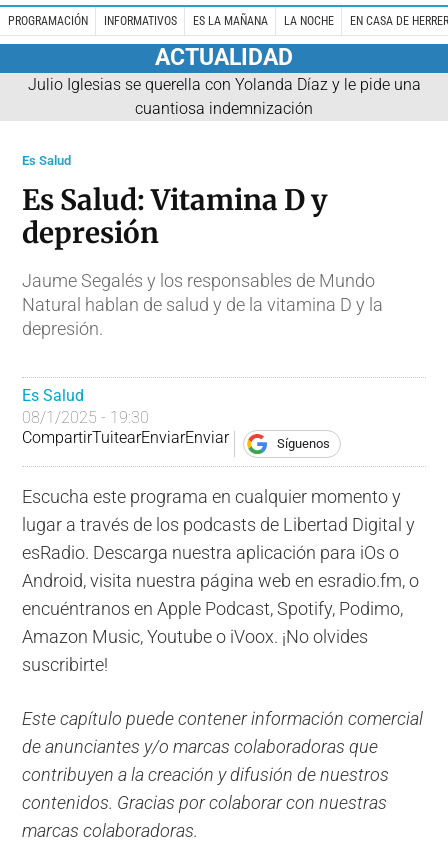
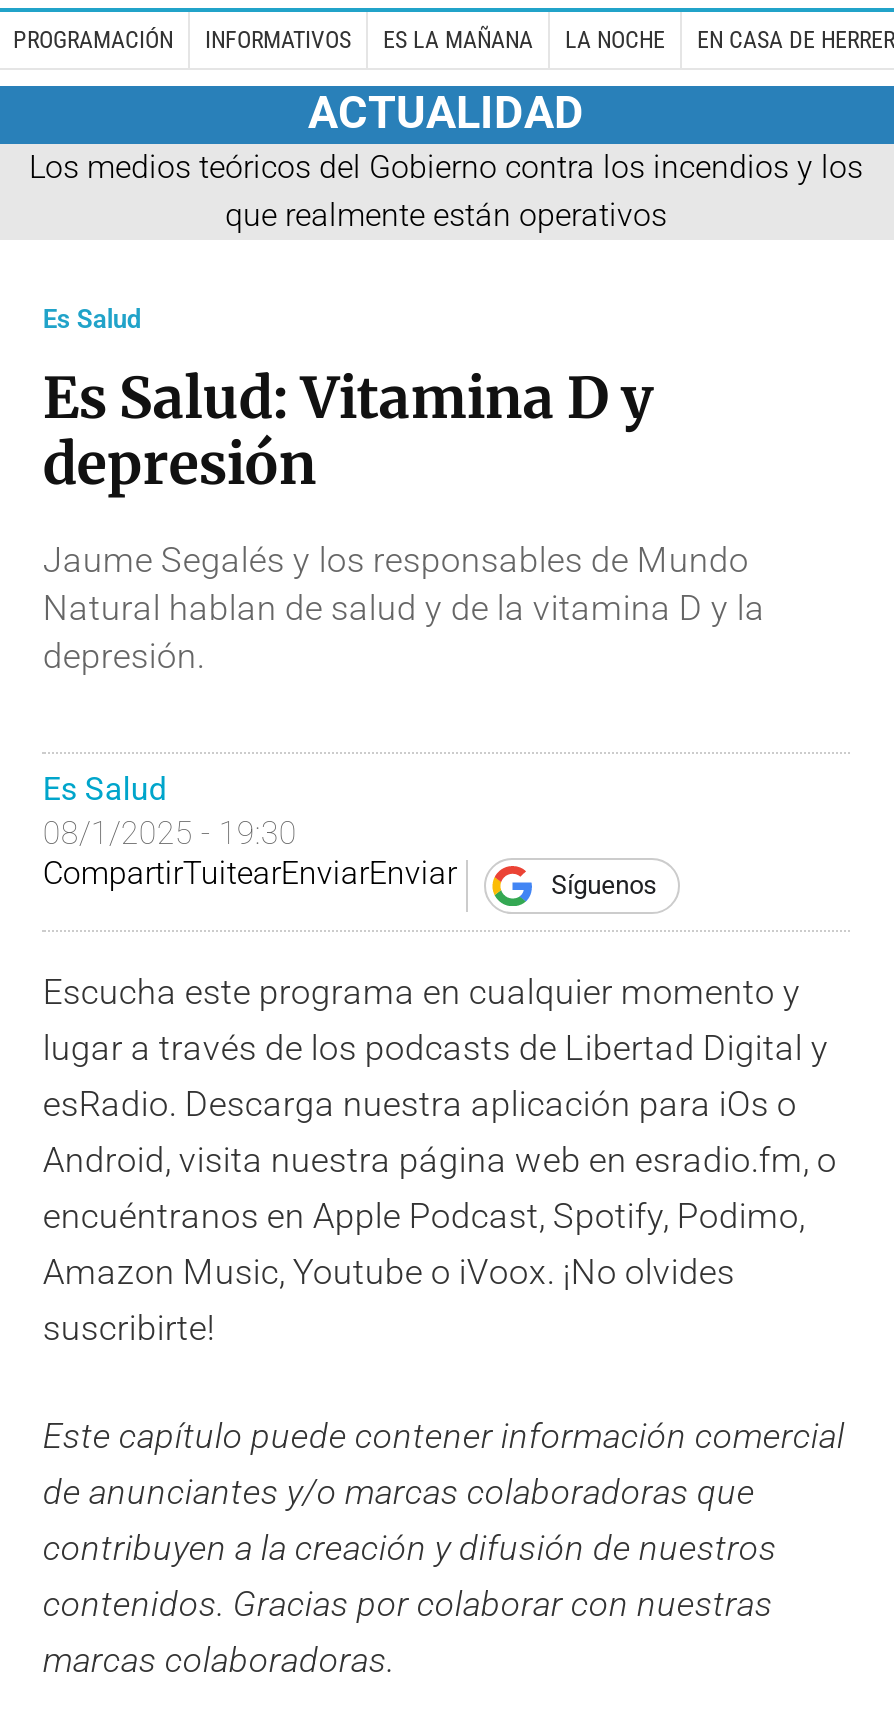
- Julio Iglesias se querella con Yolanda Díaz y le pide una
- cuantiosa indemnización
+ Los medios teóricos del Gobierno contra los incendios y los
+ que realmente están operativos
